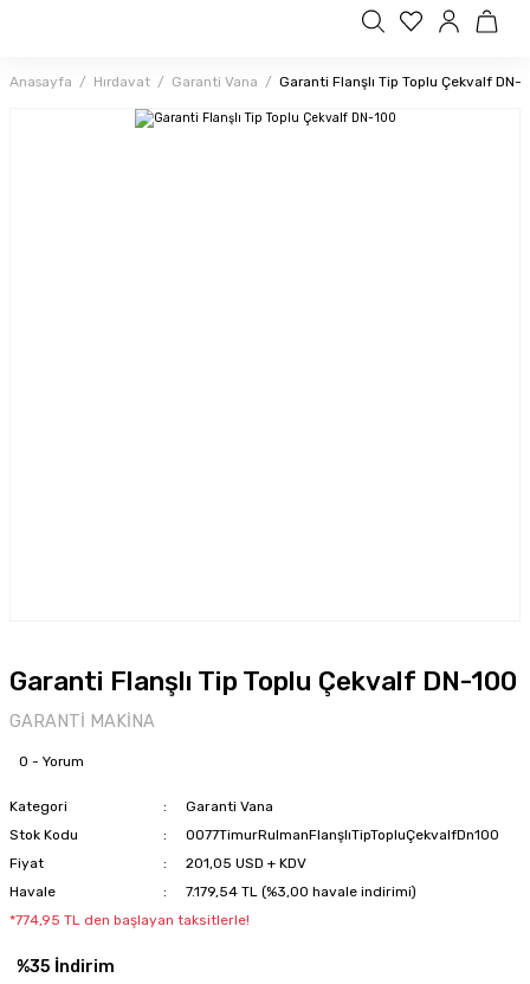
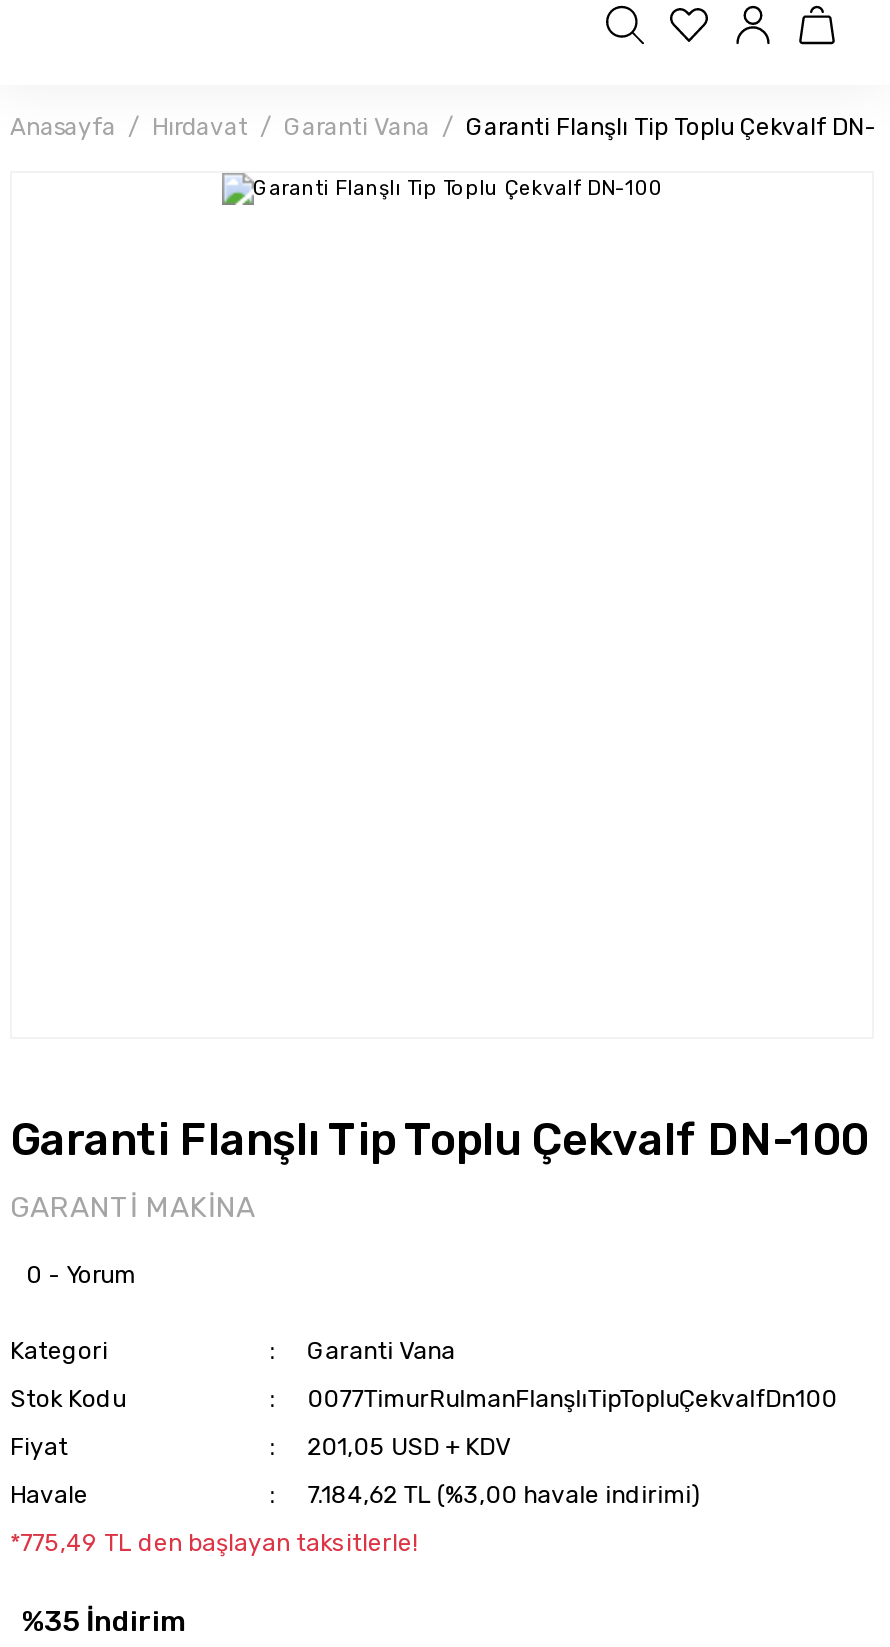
- 7.179,54 TL (%3,00 havale indirimi)
+ 7.184,62 TL (%3,00 havale indirimi)

- *774,95 TL den başlayan taksitlerle!
+ *775,49 TL den başlayan taksitlerle!
